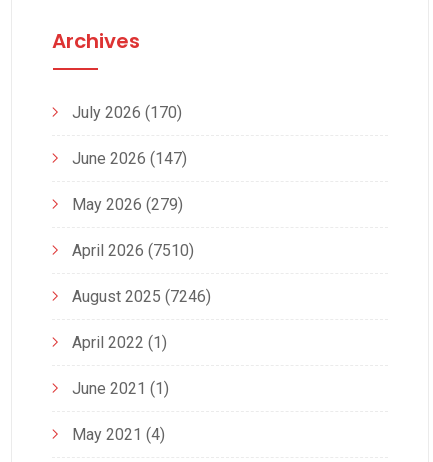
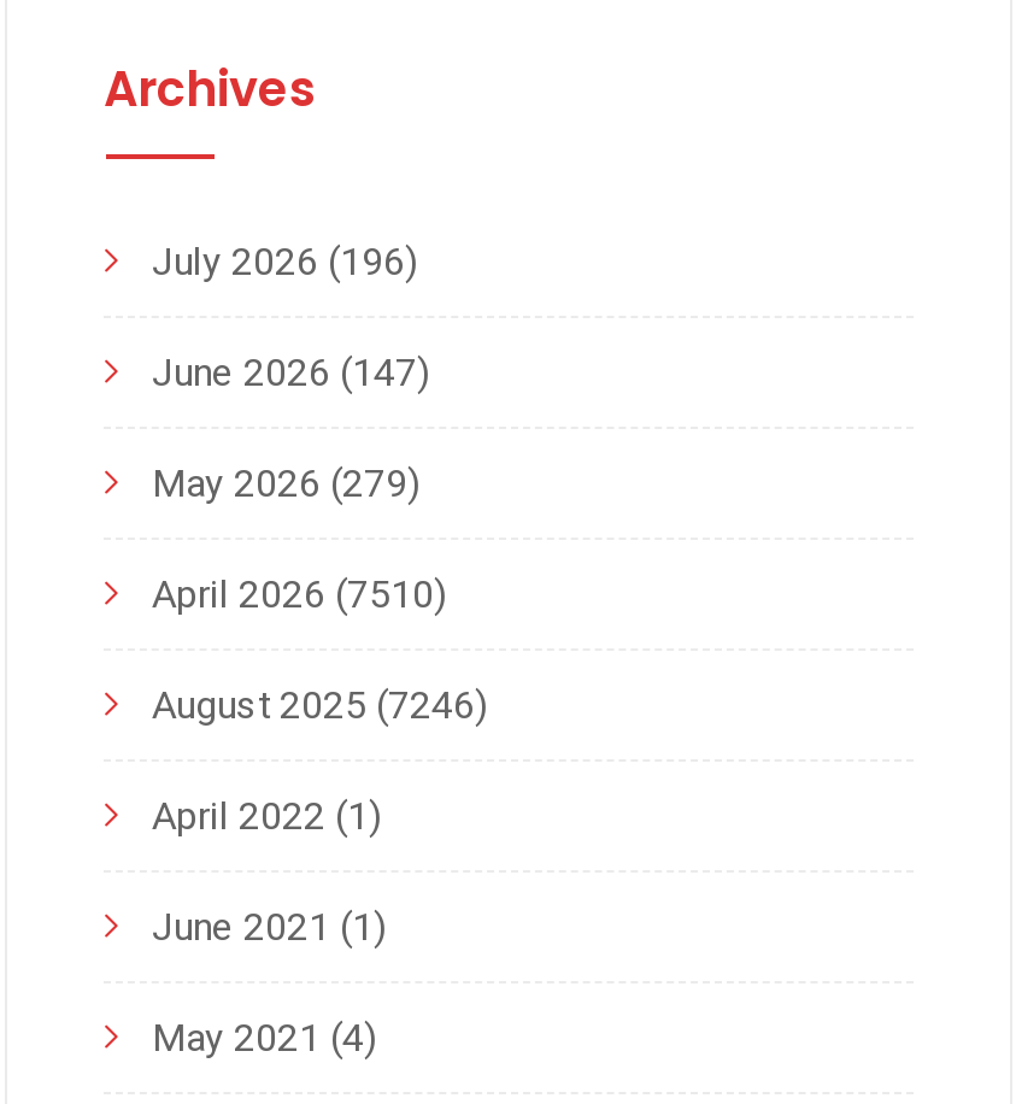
- July 2026 (170)
+ July 2026 (196)
